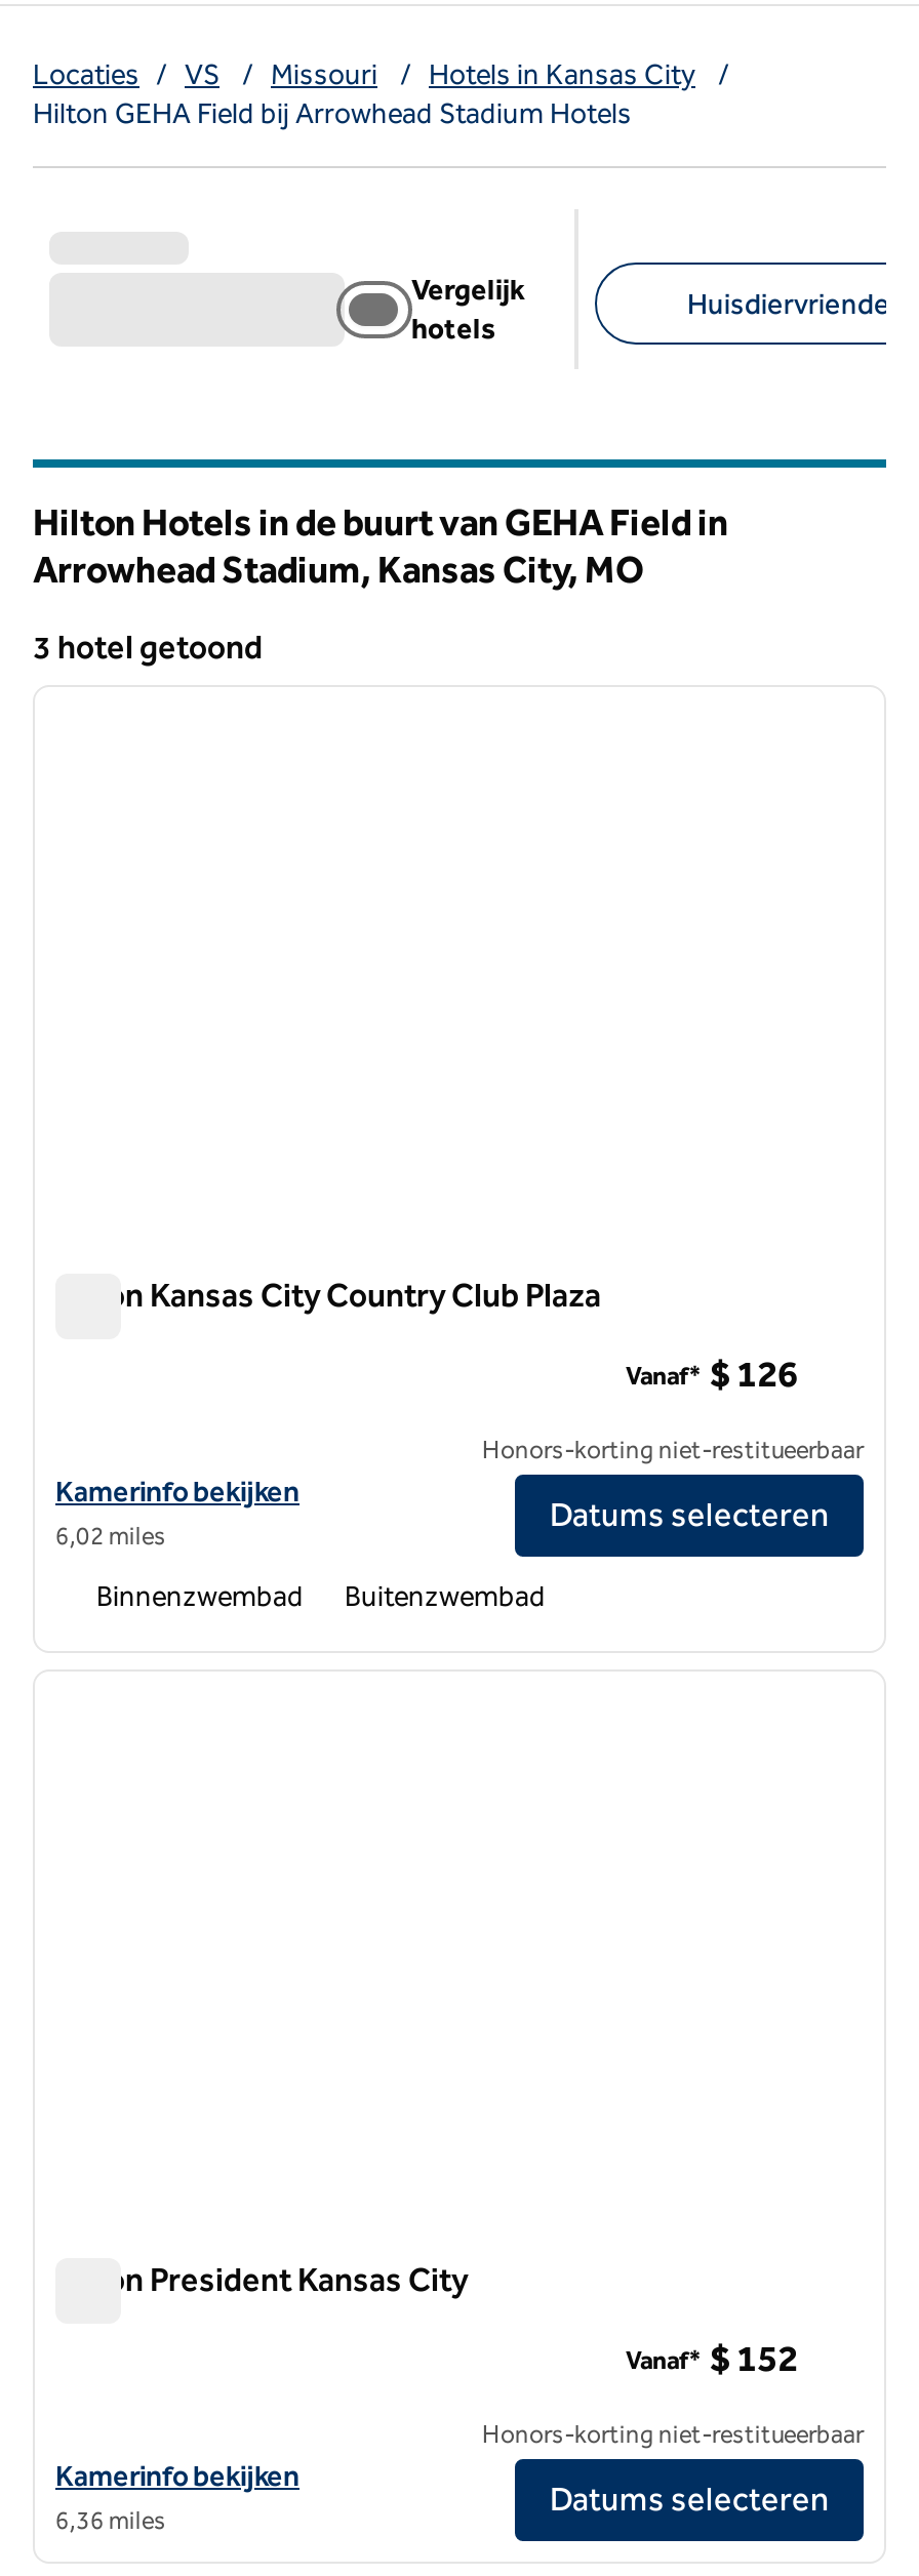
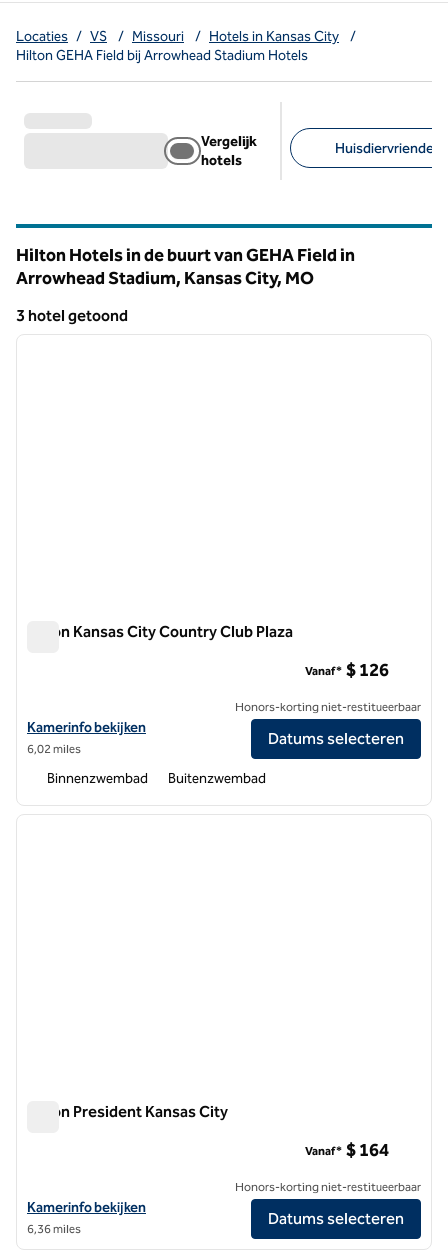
- Vanaf* $ 152
+ Vanaf* $ 164
